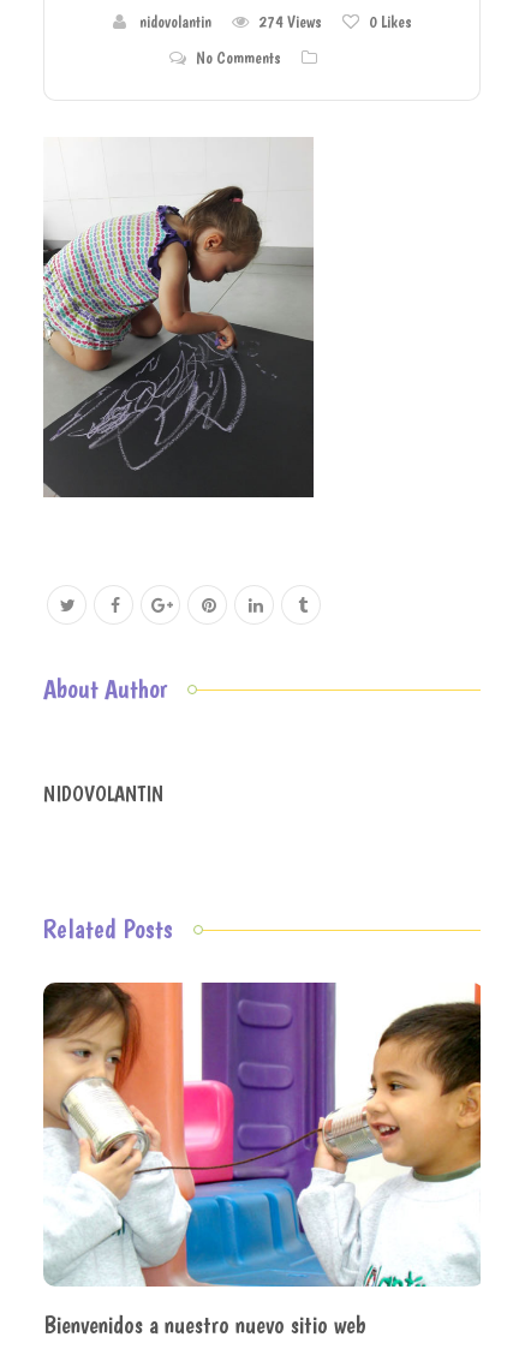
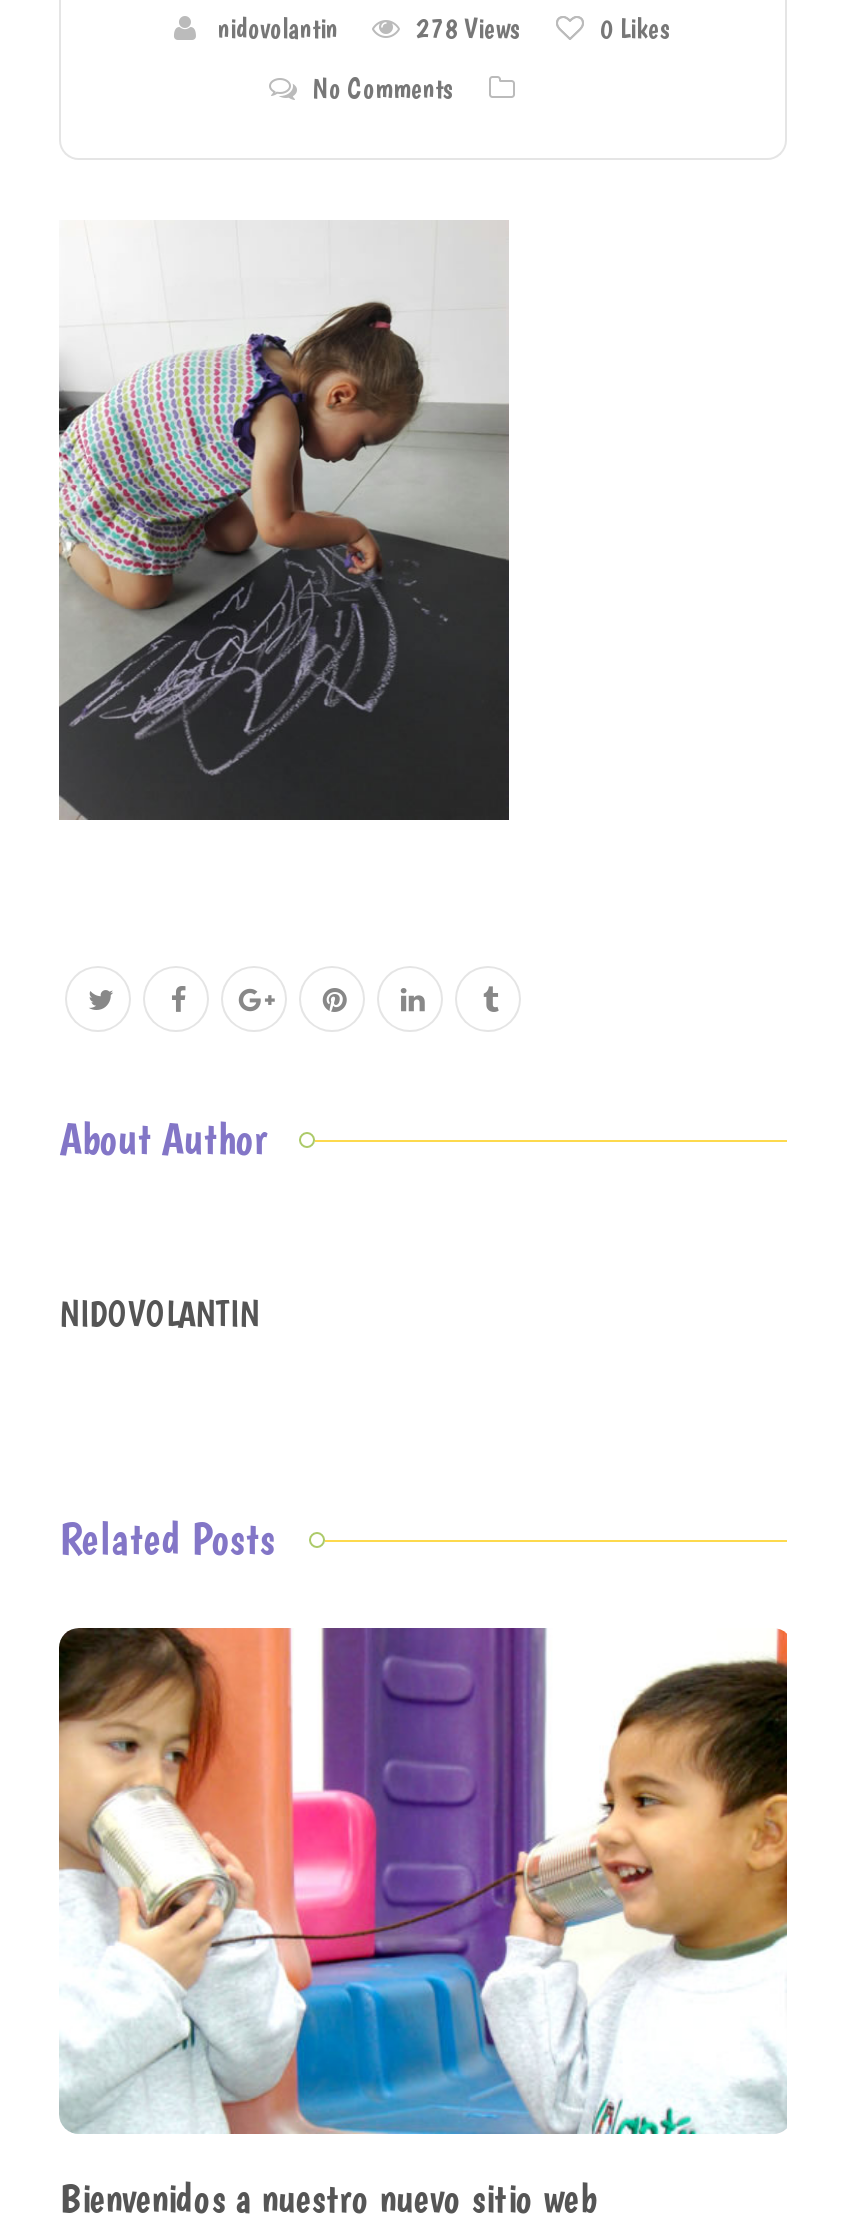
- 274 Views
+ 278 Views
